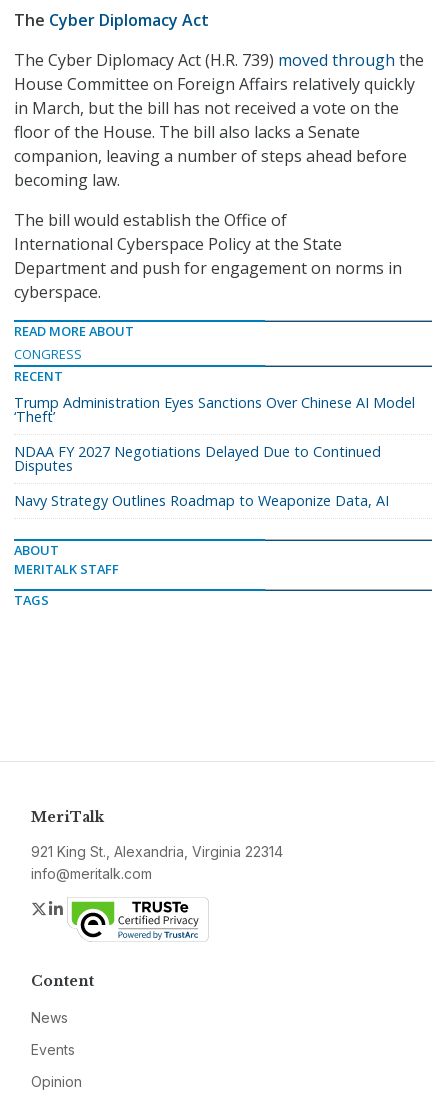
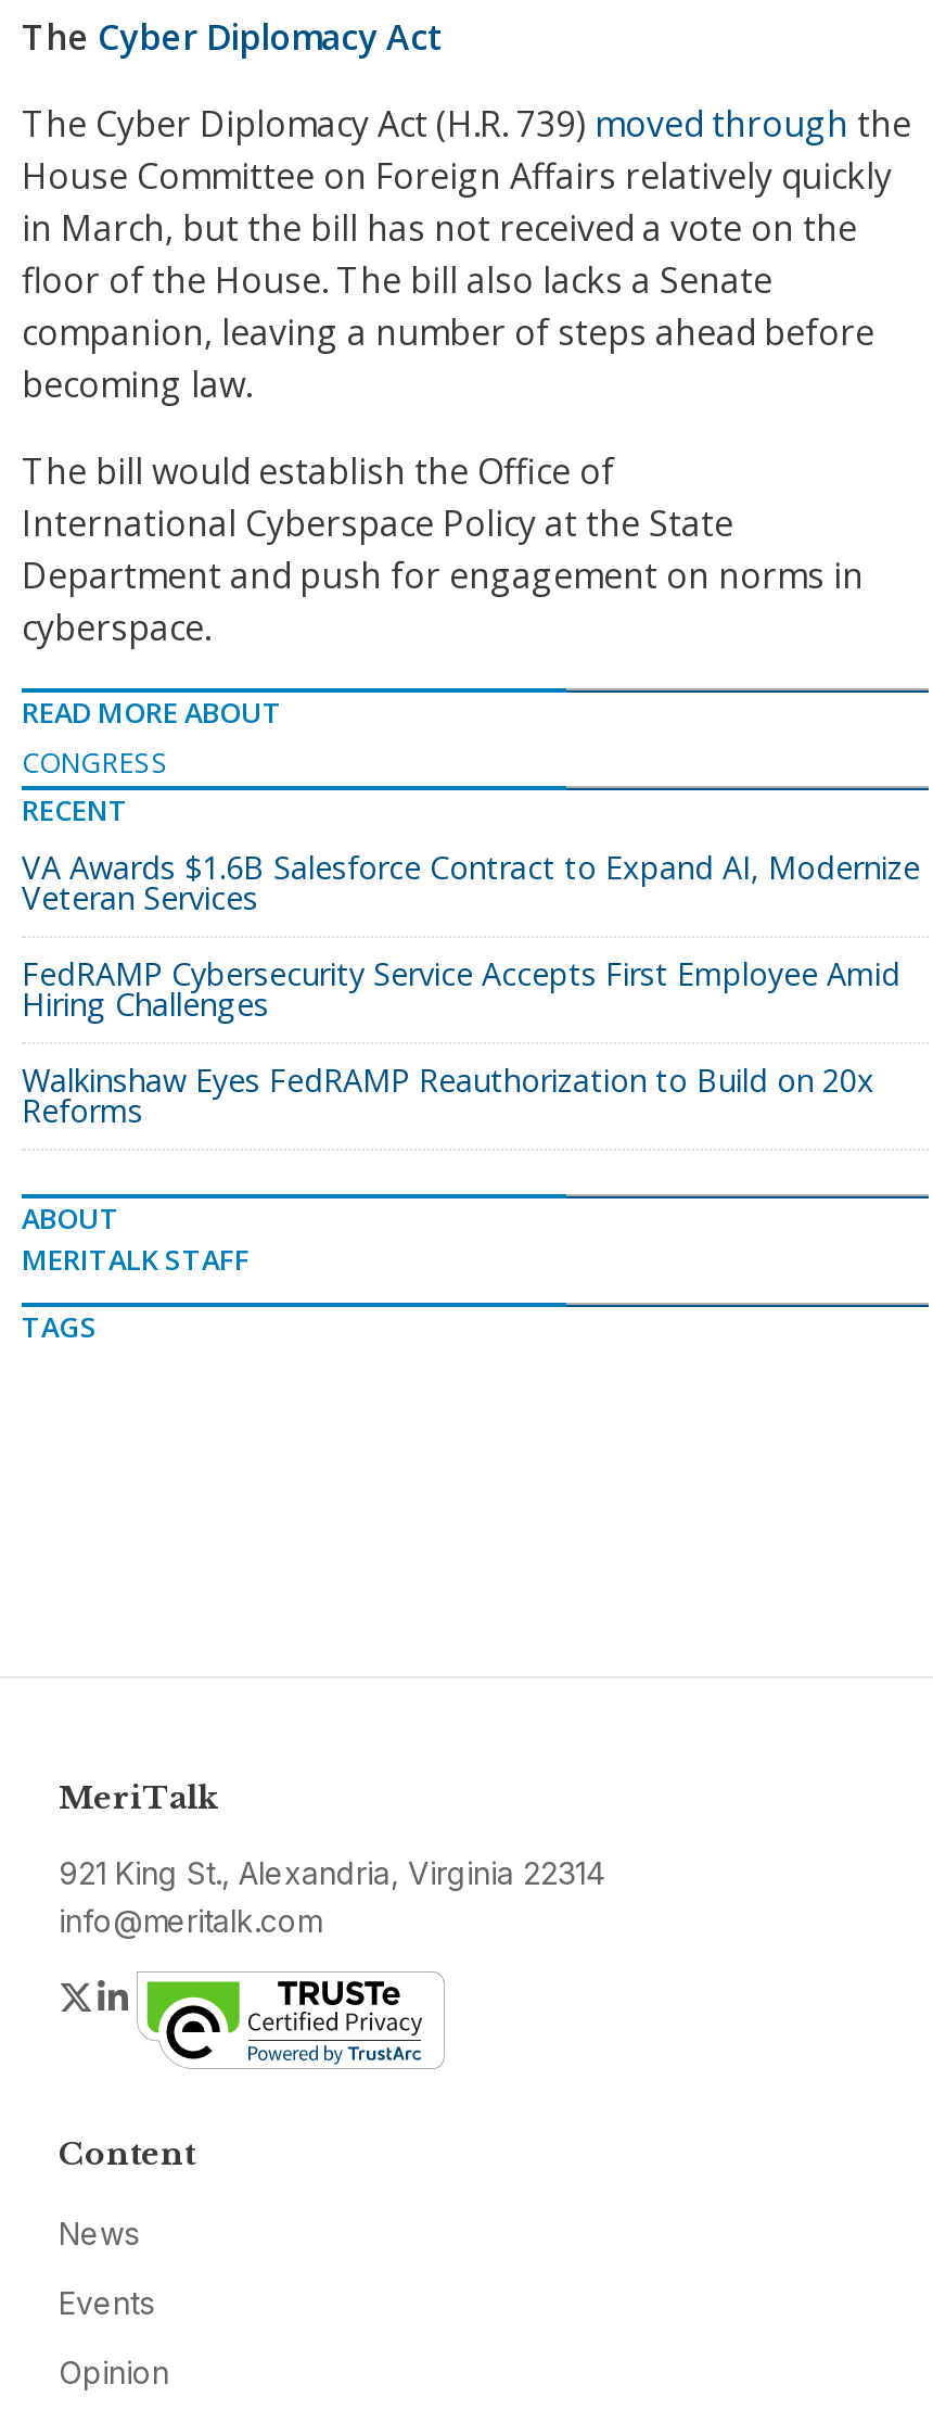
- Trump Administration Eyes Sanctions Over Chinese AI Model
- ‘Theft’
+ VA Awards $1.6B Salesforce Contract to Expand AI, Modernize
+ Veteran Services

- NDAA FY 2027 Negotiations Delayed Due to Continued
- Disputes
+ FedRAMP Cybersecurity Service Accepts First Employee Amid
+ Hiring Challenges

- Navy Strategy Outlines Roadmap to Weaponize Data, AI
+ Walkinshaw Eyes FedRAMP Reauthorization to Build on 20x
+ Reforms
